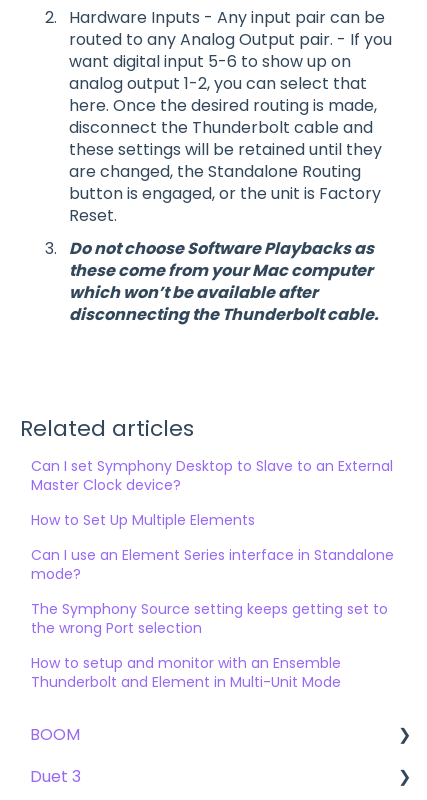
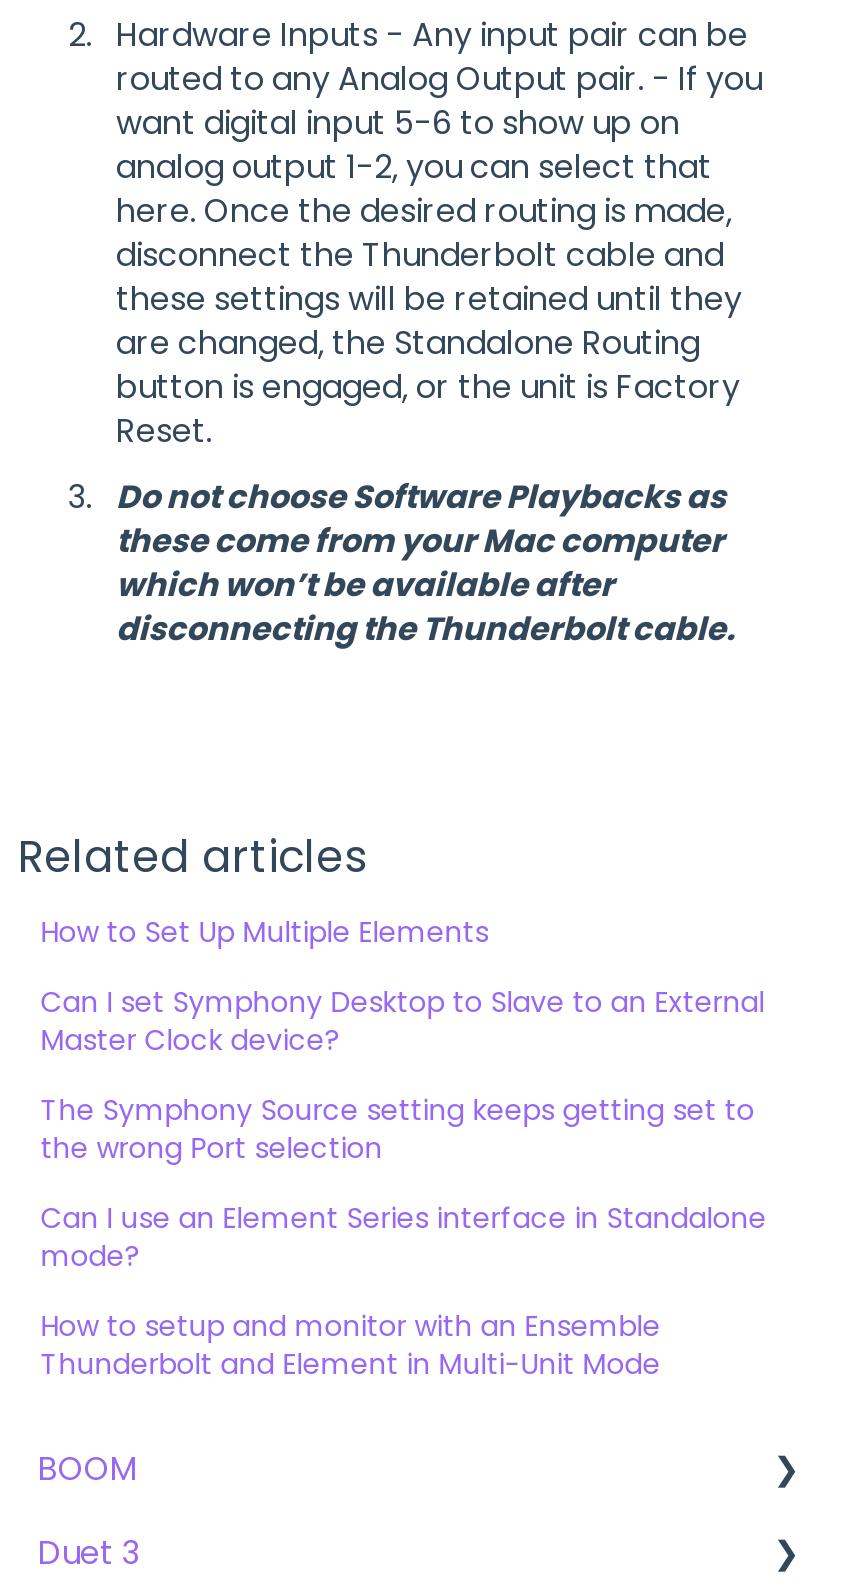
moved down: Can I set Symphony Desktop to Slave to an External | Master Clock device?

moved up: How to Set Up Multiple Elements

moved down: Can I use an Element Series interface in Standalone | mode?

moved up: The Symphony Source setting keeps getting set to | the wrong Port selection
